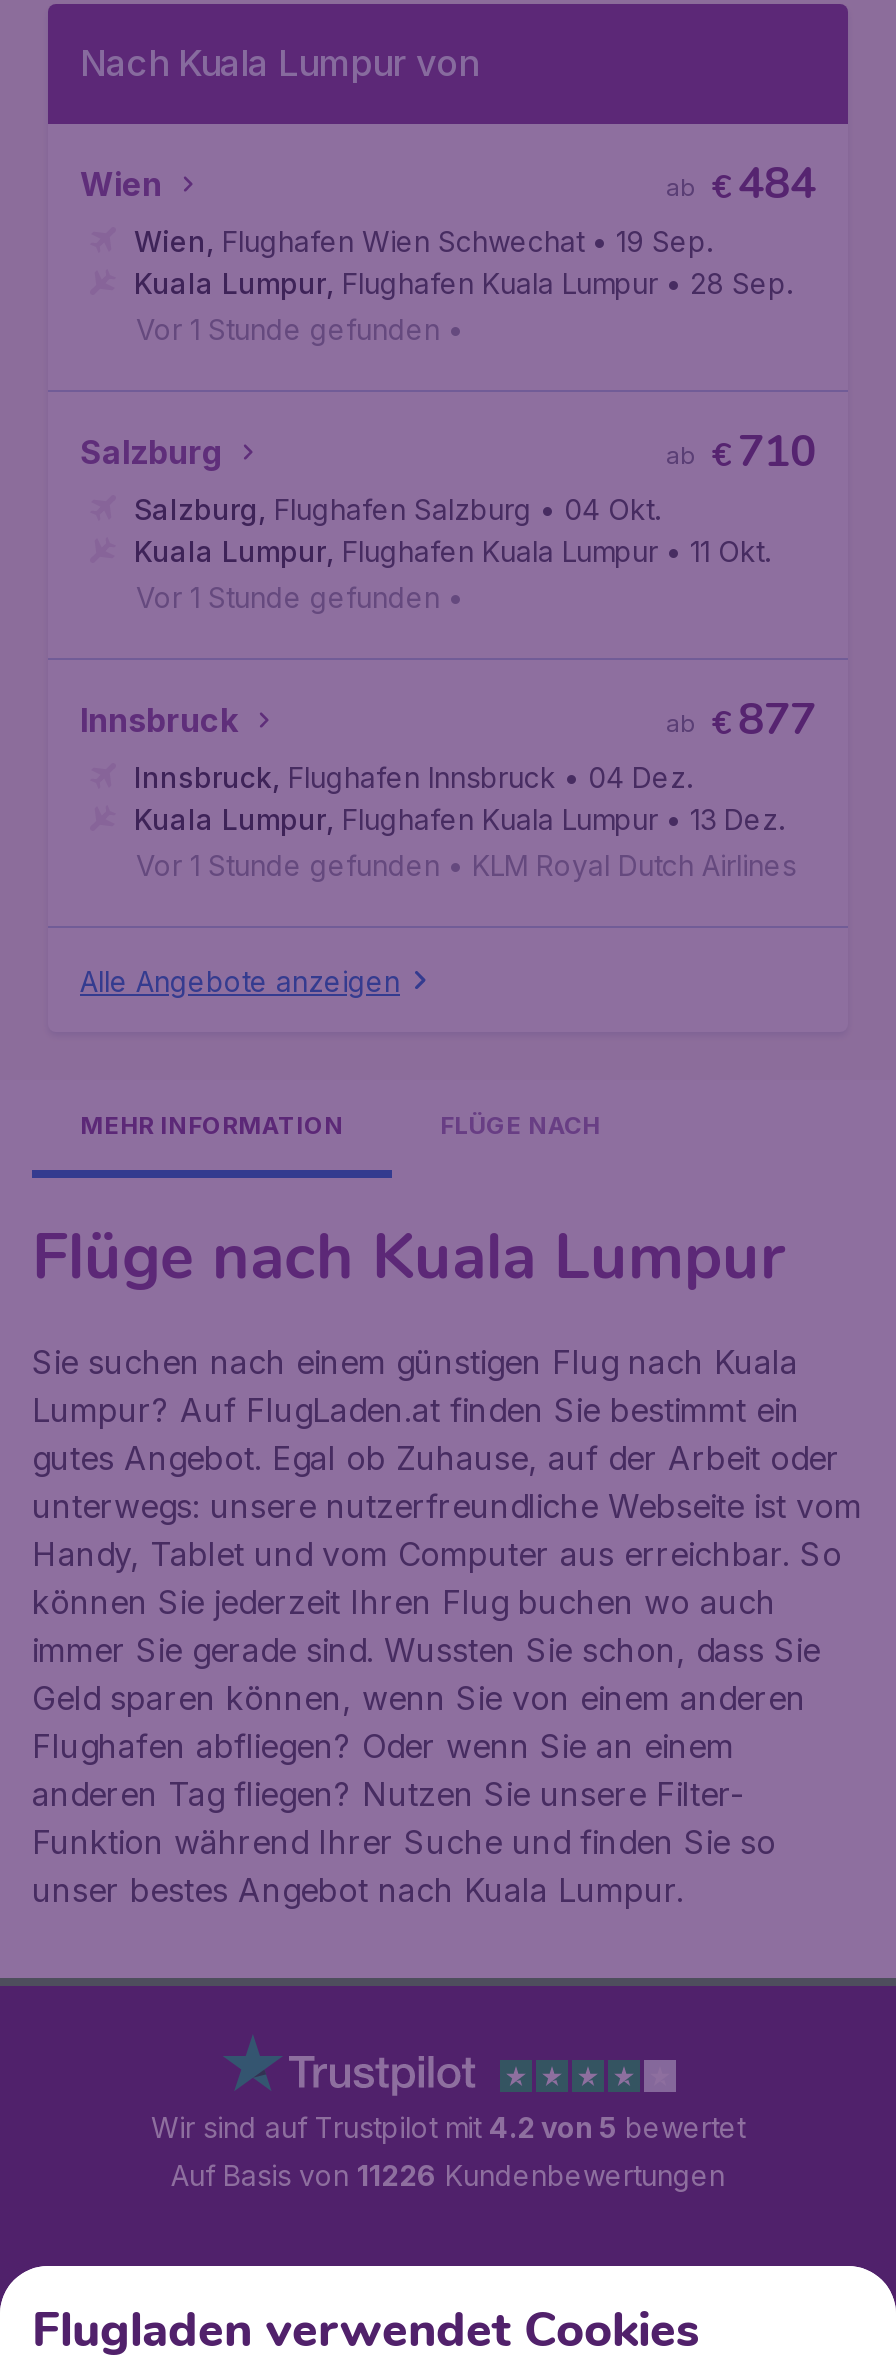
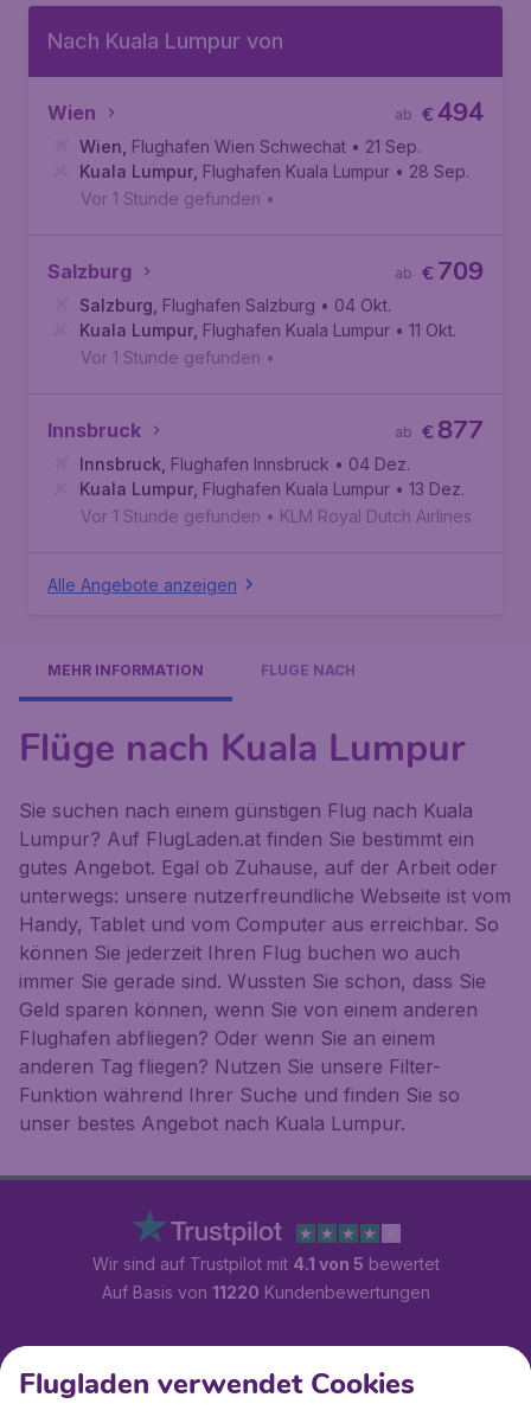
- ab € 484
+ ab € 494

- Wien, Flughafen Wien Schwechat • 19 Sep.
+ Wien, Flughafen Wien Schwechat • 21 Sep.

- ab € 710
+ ab € 709

- Wir sind auf Trustpilot mit 4.2 von 5 bewertet
+ Wir sind auf Trustpilot mit 4.1 von 5 bewertet

- Auf Basis von 11226 Kundenbewertungen
+ Auf Basis von 11220 Kundenbewertungen
